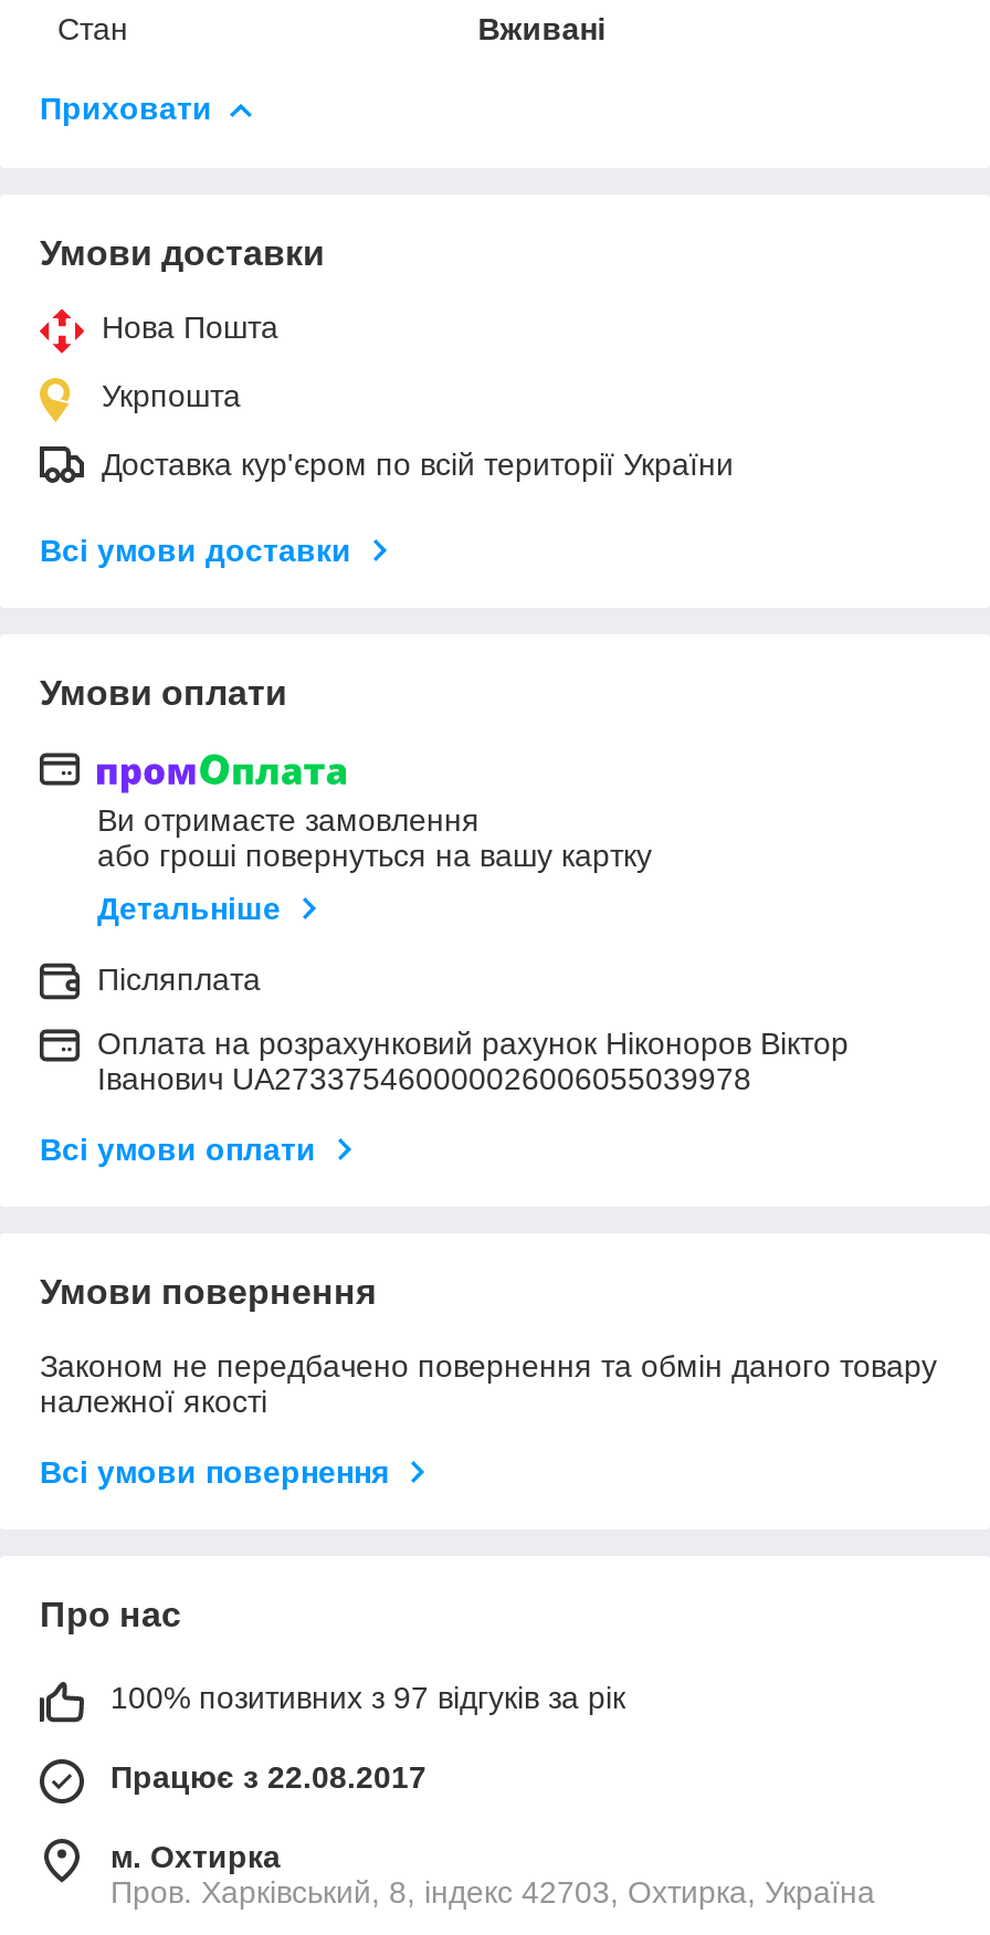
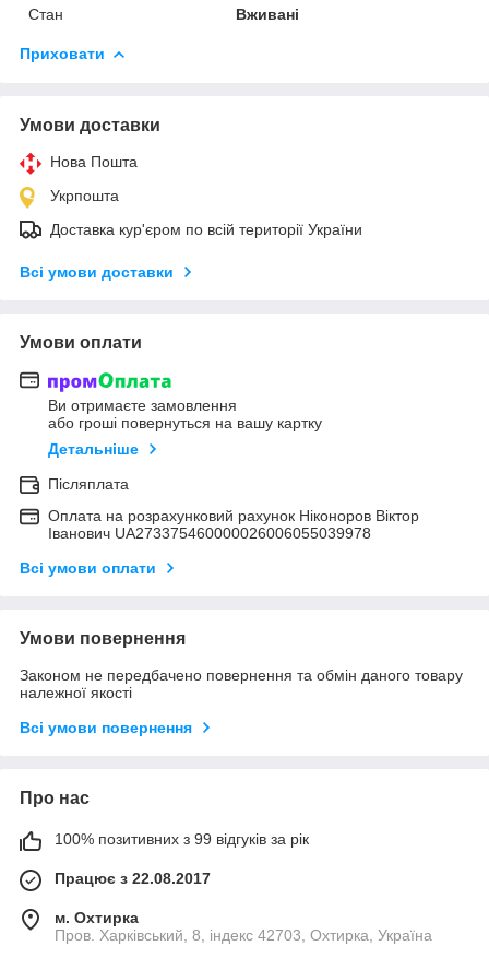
- 100% позитивних з 97 відгуків за рік
+ 100% позитивних з 99 відгуків за рік
